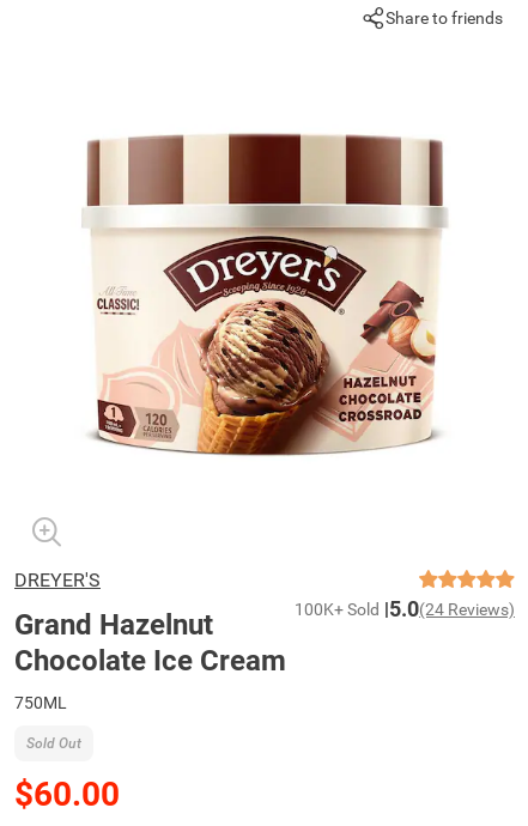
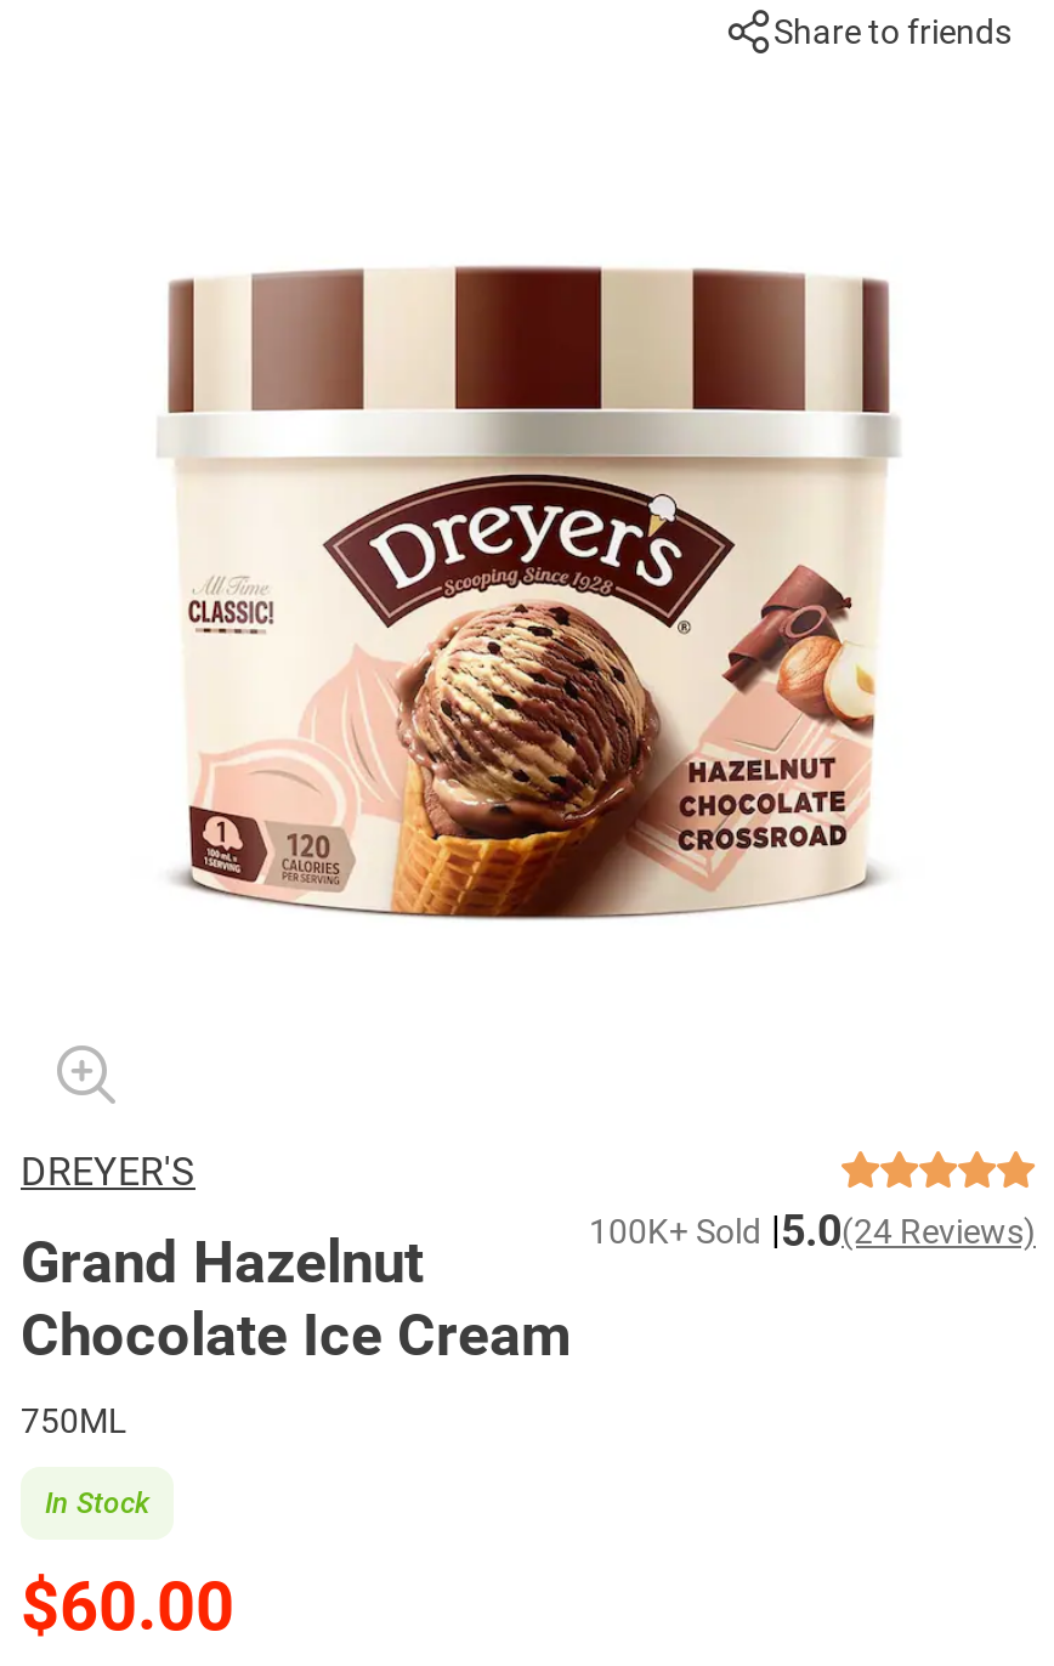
- Sold Out
+ In Stock
